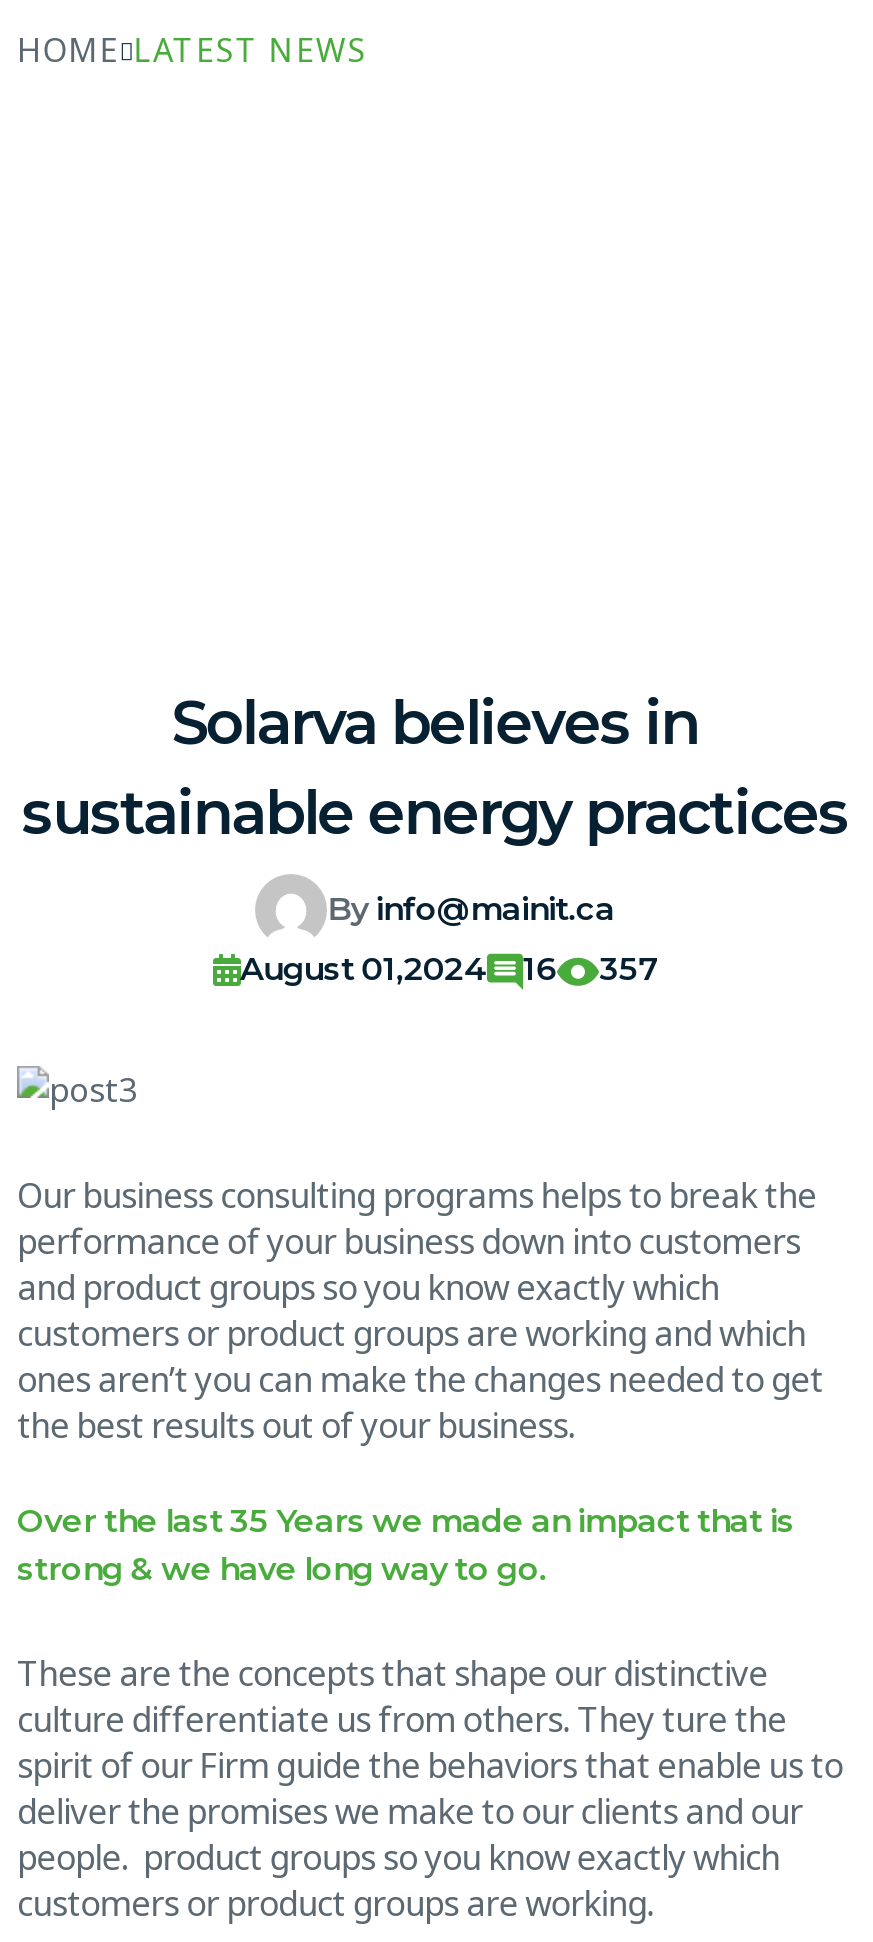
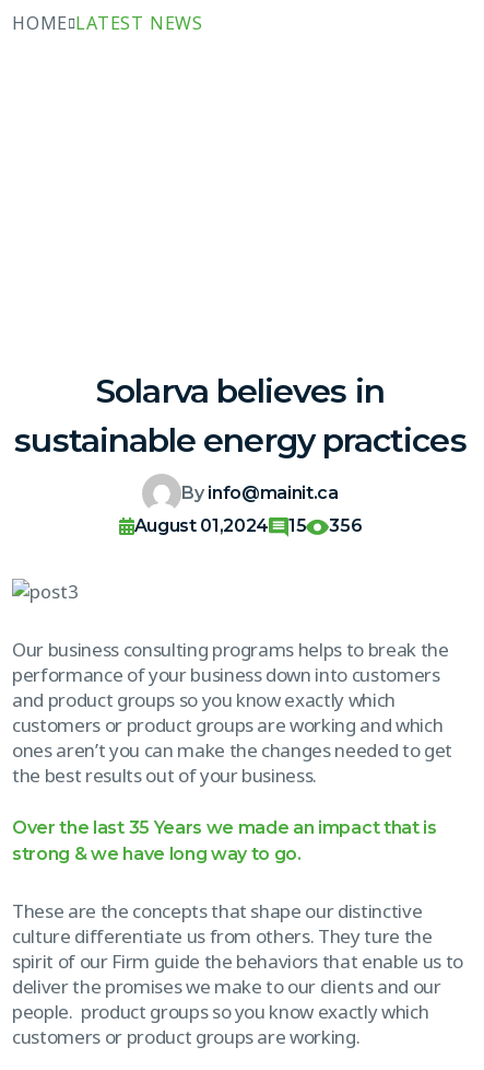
- 16
+ 15

- 357
+ 356
